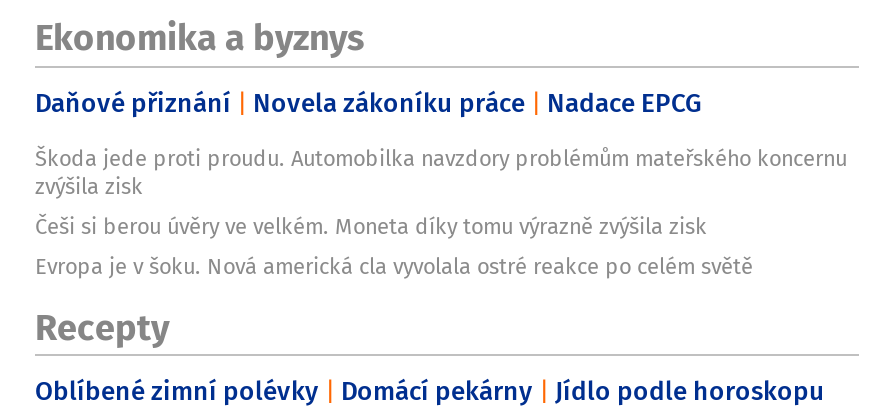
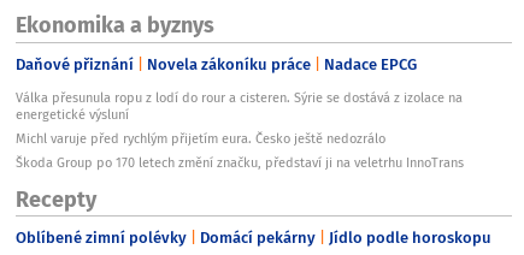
- Škoda jede proti proudu. Automobilka navzdory problémům mateřského koncernu
- zvýšila zisk
- Češi si berou úvěry ve velkém. Moneta díky tomu výrazně zvýšila zisk
- Evropa je v šoku. Nová americká cla vyvolala ostré reakce po celém světě
+ Válka přesunula ropu z lodí do rour a cisteren. Sýrie se dostává z izolace na
+ energetické výsluní
+ Michl varuje před rychlým přijetím eura. Česko ještě nedozrálo
+ Škoda Group po 170 letech změní značku, představí ji na veletrhu InnoTrans
